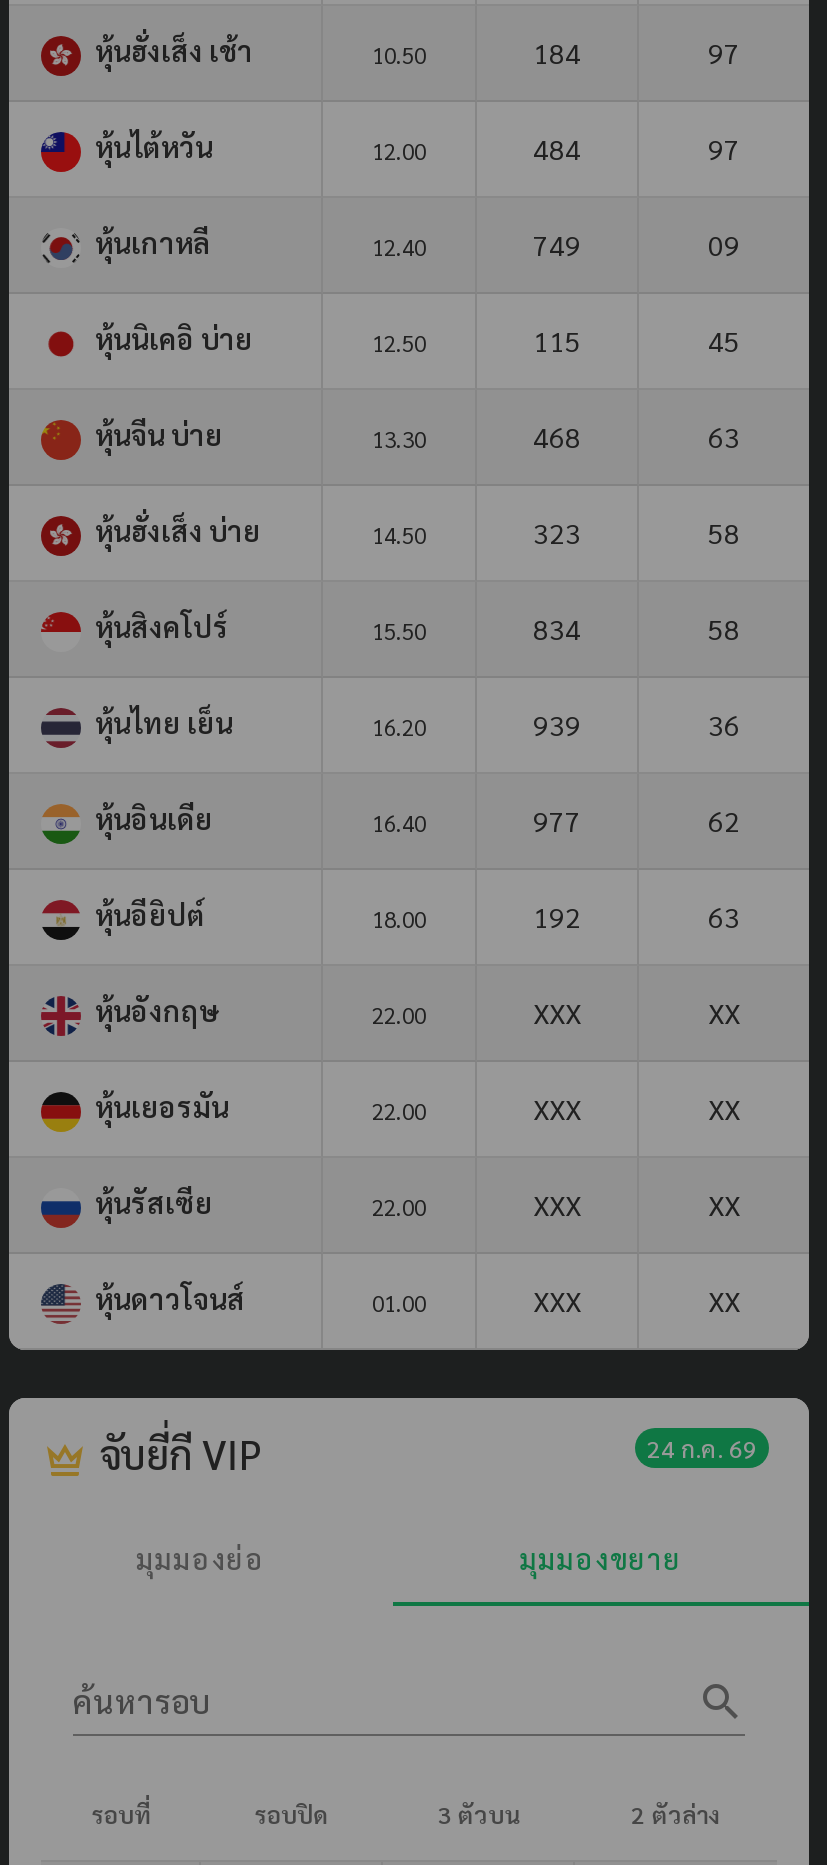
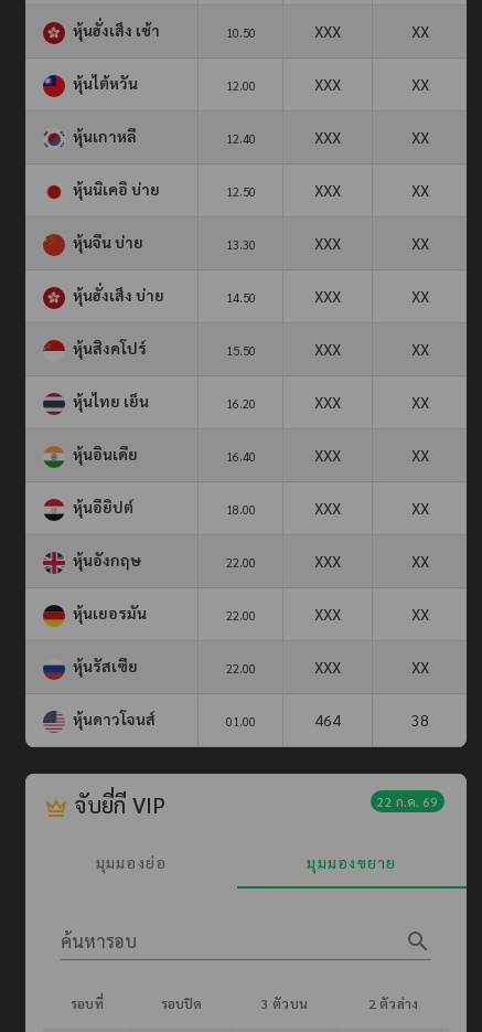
- 184
- 97
+ XXX
+ XX

- 484
- 97
+ XXX
+ XX

- 749
- 09
+ XXX
+ XX

- 115
- 45
+ XXX
+ XX

- 468
- 63
+ XXX
+ XX

- 323
- 58
+ XXX
+ XX

- 834
- 58
+ XXX
+ XX

- 939
- 36
+ XXX
+ XX

- 977
- 62
+ XXX
+ XX

- 192
- 63
+ XXX
+ XX

- XXX
- XX
+ 464
+ 38

- 24 ก.ค. 69
+ 22 ก.ค. 69
